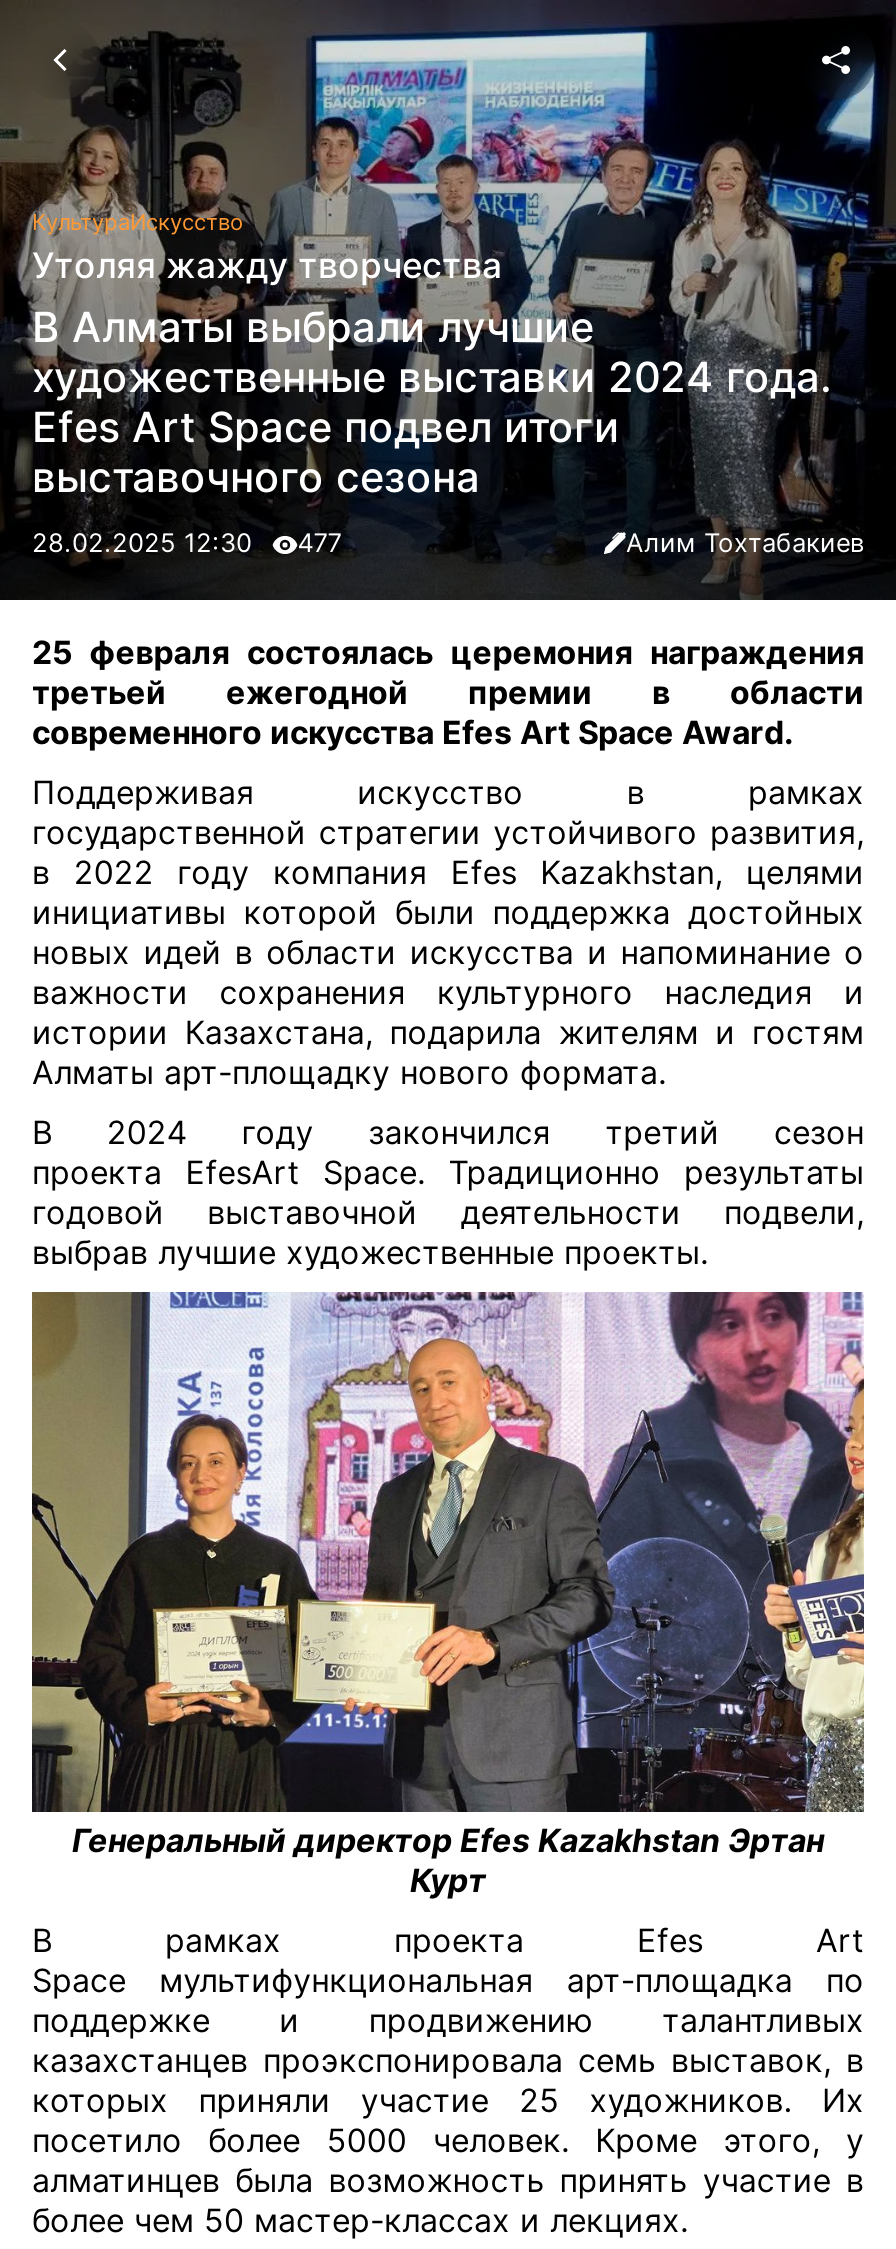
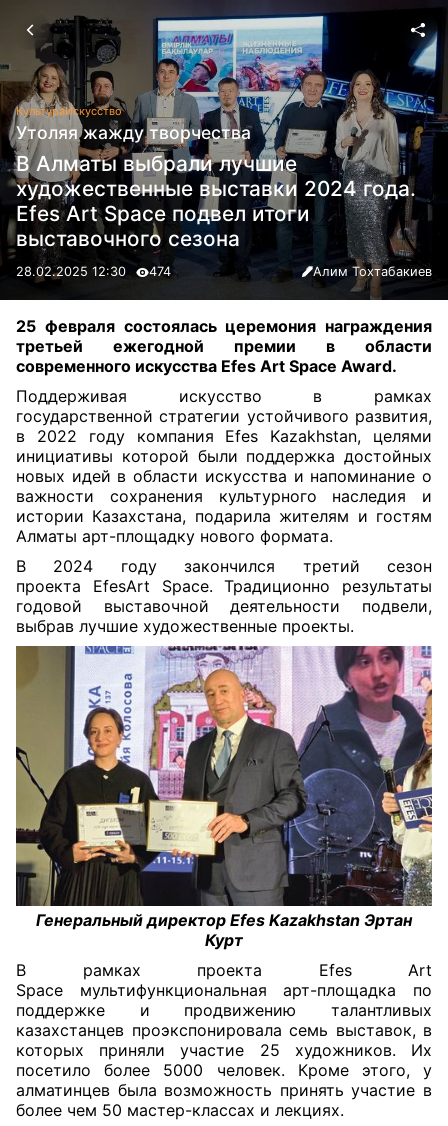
- 28.02.2025 12:30 477
+ 28.02.2025 12:30 474
